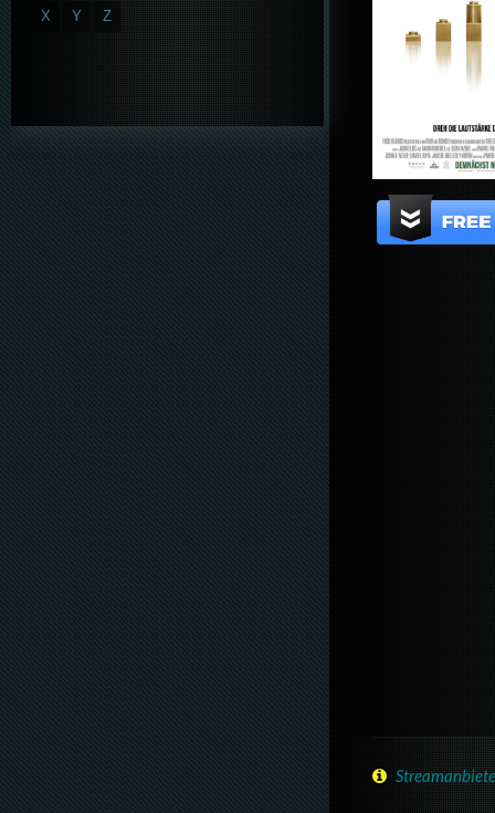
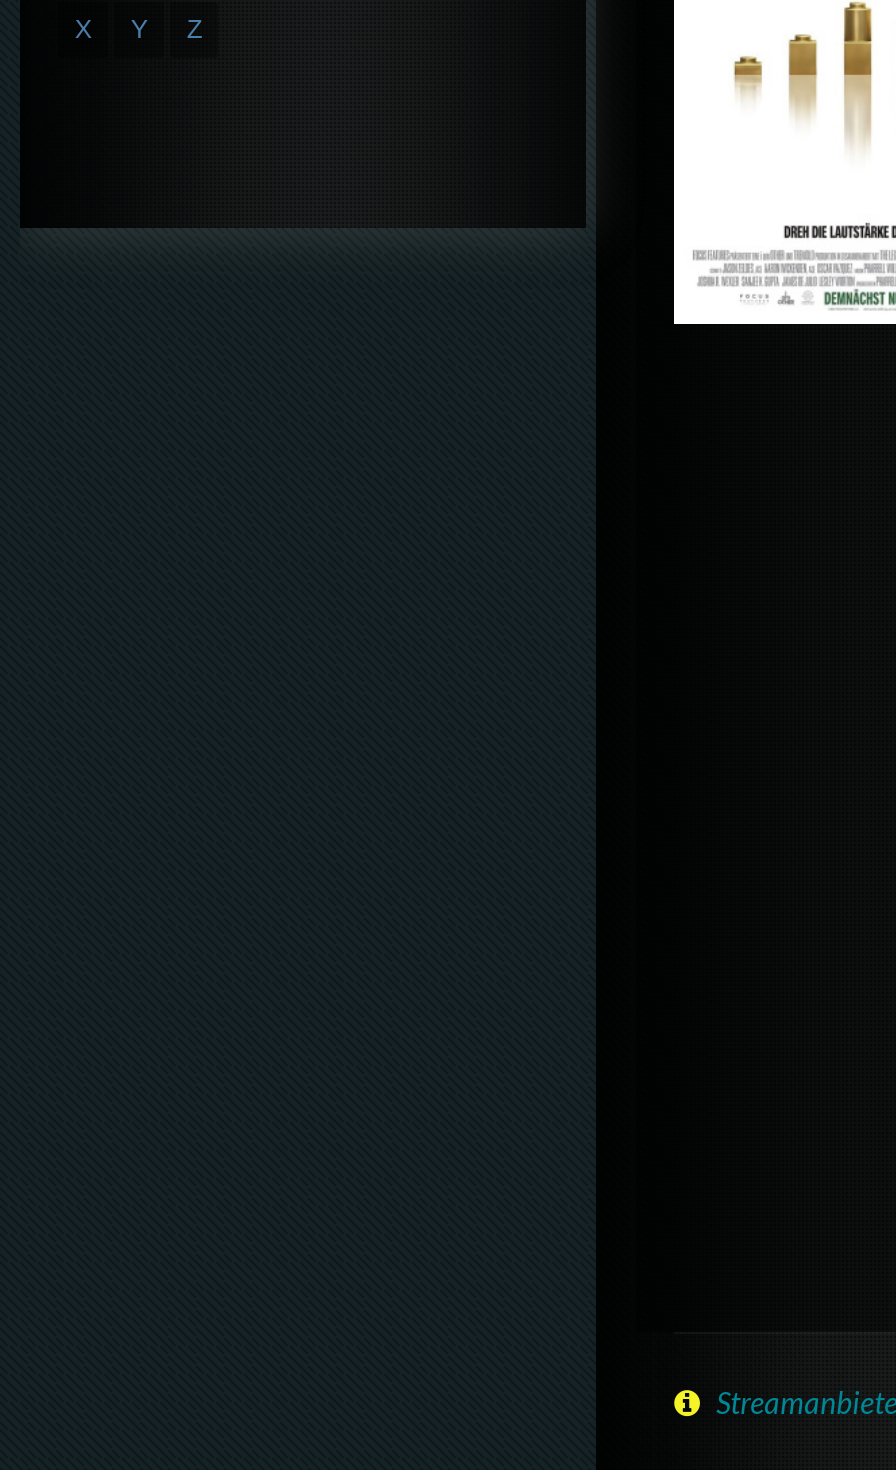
- [image]
